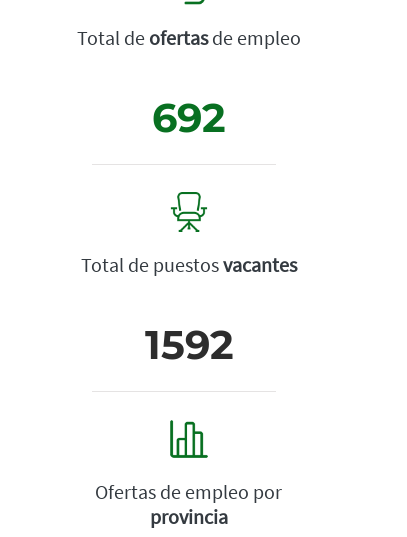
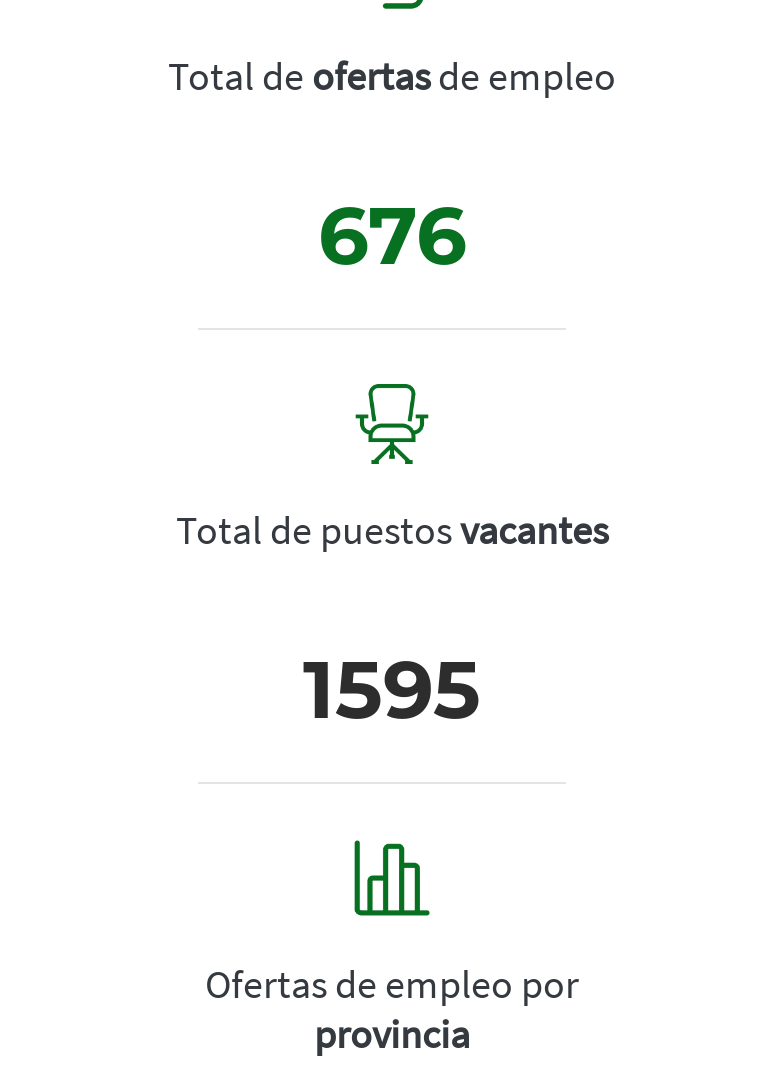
- 692
+ 676

- 1592
+ 1595
